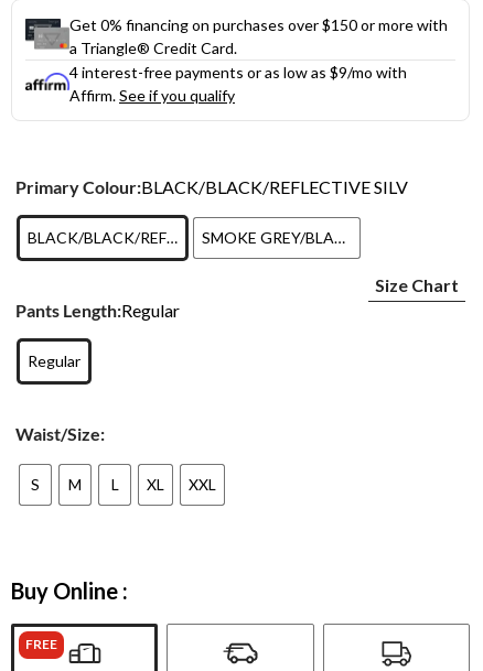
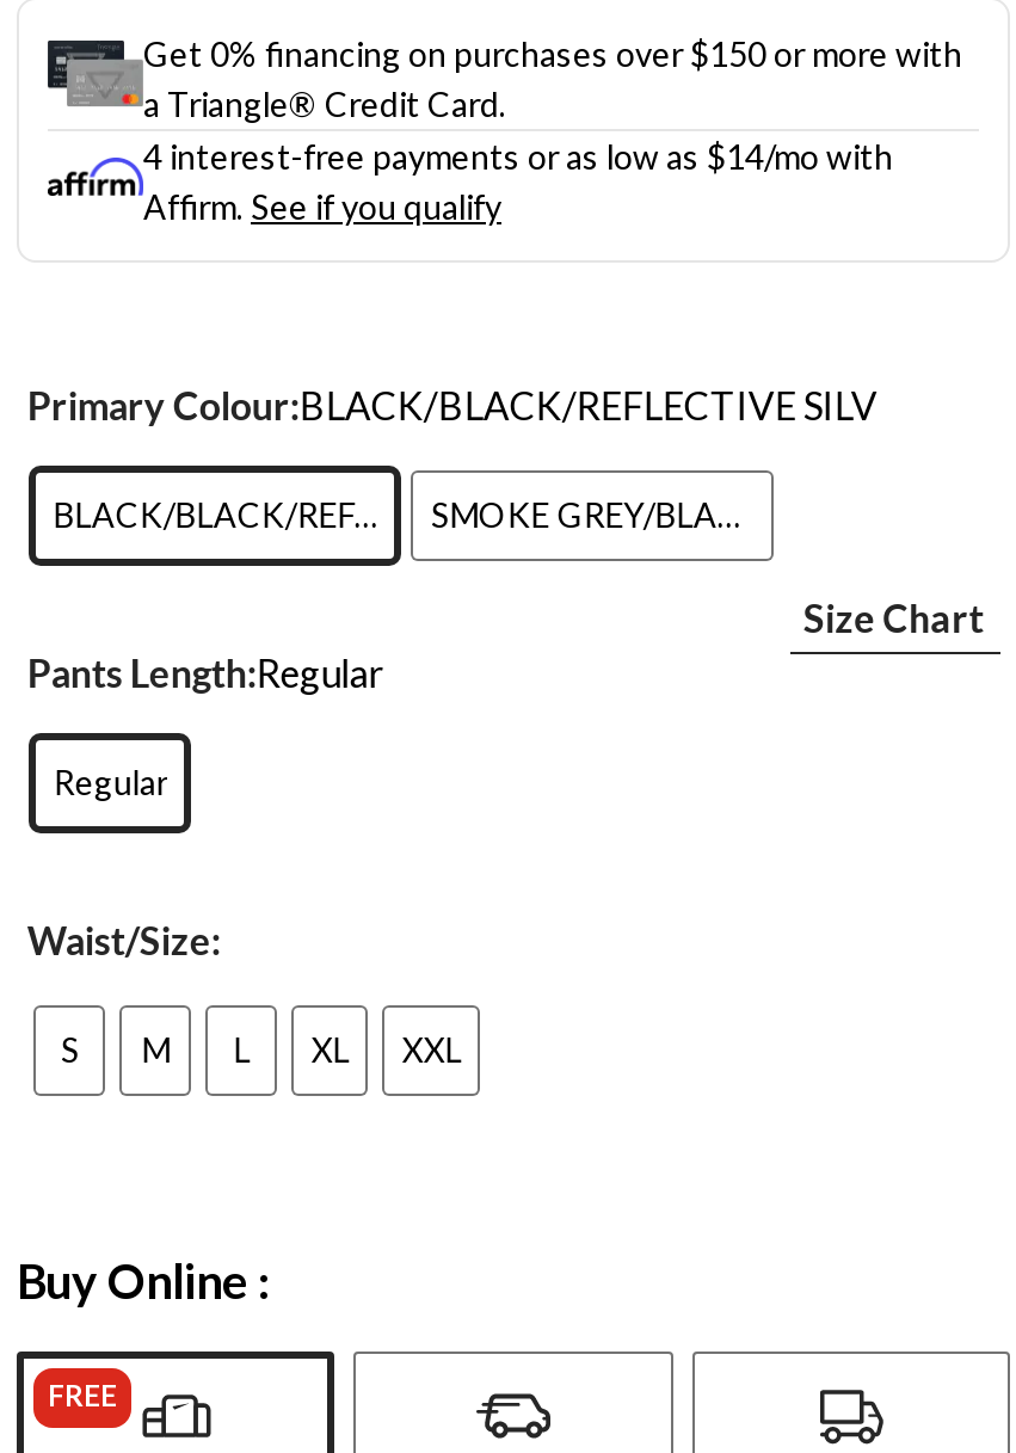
- 4 interest-free payments or as low as $9/mo with
+ 4 interest-free payments or as low as $14/mo with
